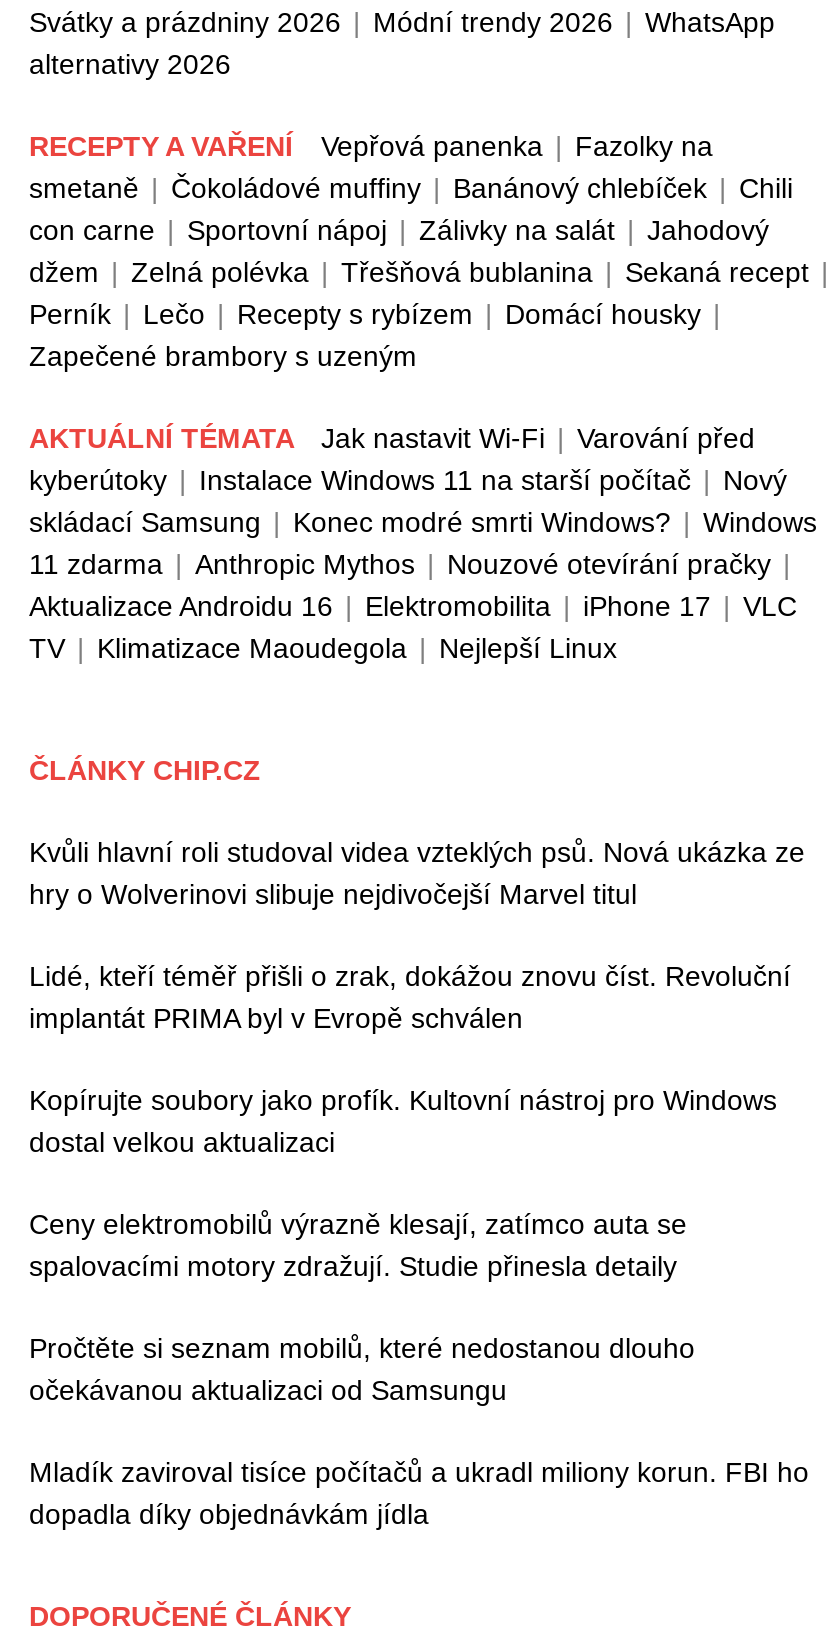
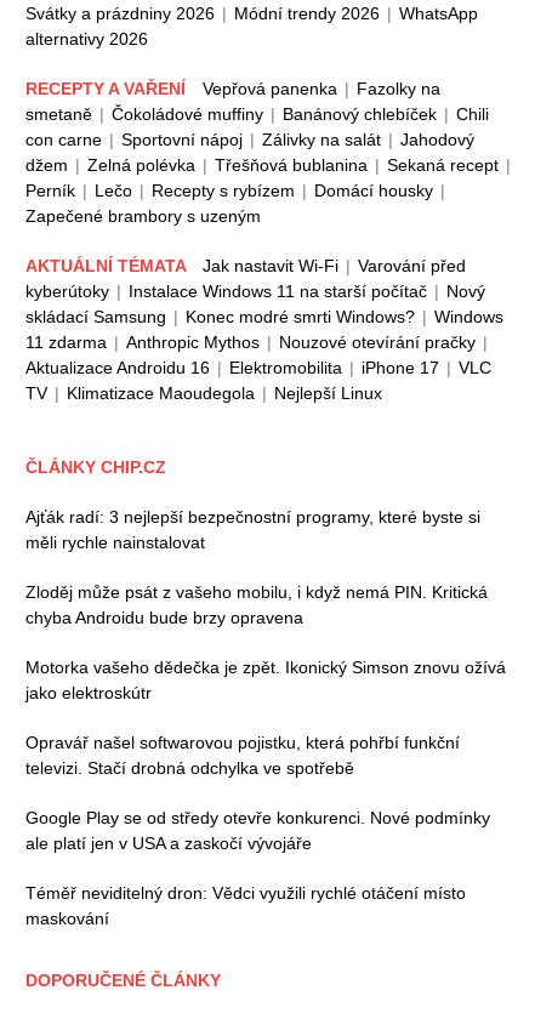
- Kvůli hlavní roli studoval videa vzteklých psů. Nová ukázka ze
- hry o Wolverinovi slibuje nejdivočejší Marvel titul
+ Ajťák radí: 3 nejlepší bezpečnostní programy, které byste si
+ měli rychle nainstalovat

- Lidé, kteří téměř přišli o zrak, dokážou znovu číst. Revoluční
- implantát PRIMA byl v Evropě schválen
+ Zloděj může psát z vašeho mobilu, i když nemá PIN. Kritická
+ chyba Androidu bude brzy opravena

- Kopírujte soubory jako profík. Kultovní nástroj pro Windows
- dostal velkou aktualizaci
+ Motorka vašeho dědečka je zpět. Ikonický Simson znovu ožívá
+ jako elektroskútr

- Ceny elektromobilů výrazně klesají, zatímco auta se
- spalovacími motory zdražují. Studie přinesla detaily
+ Opravář našel softwarovou pojistku, která pohřbí funkční
+ televizi. Stačí drobná odchylka ve spotřebě

- Pročtěte si seznam mobilů, které nedostanou dlouho
- očekávanou aktualizaci od Samsungu
+ Google Play se od středy otevře konkurenci. Nové podmínky
+ ale platí jen v USA a zaskočí vývojáře

- Mladík zaviroval tisíce počítačů a ukradl miliony korun. FBI ho
- dopadla díky objednávkám jídla
+ Téměř neviditelný dron: Vědci využili rychlé otáčení místo
+ maskování
